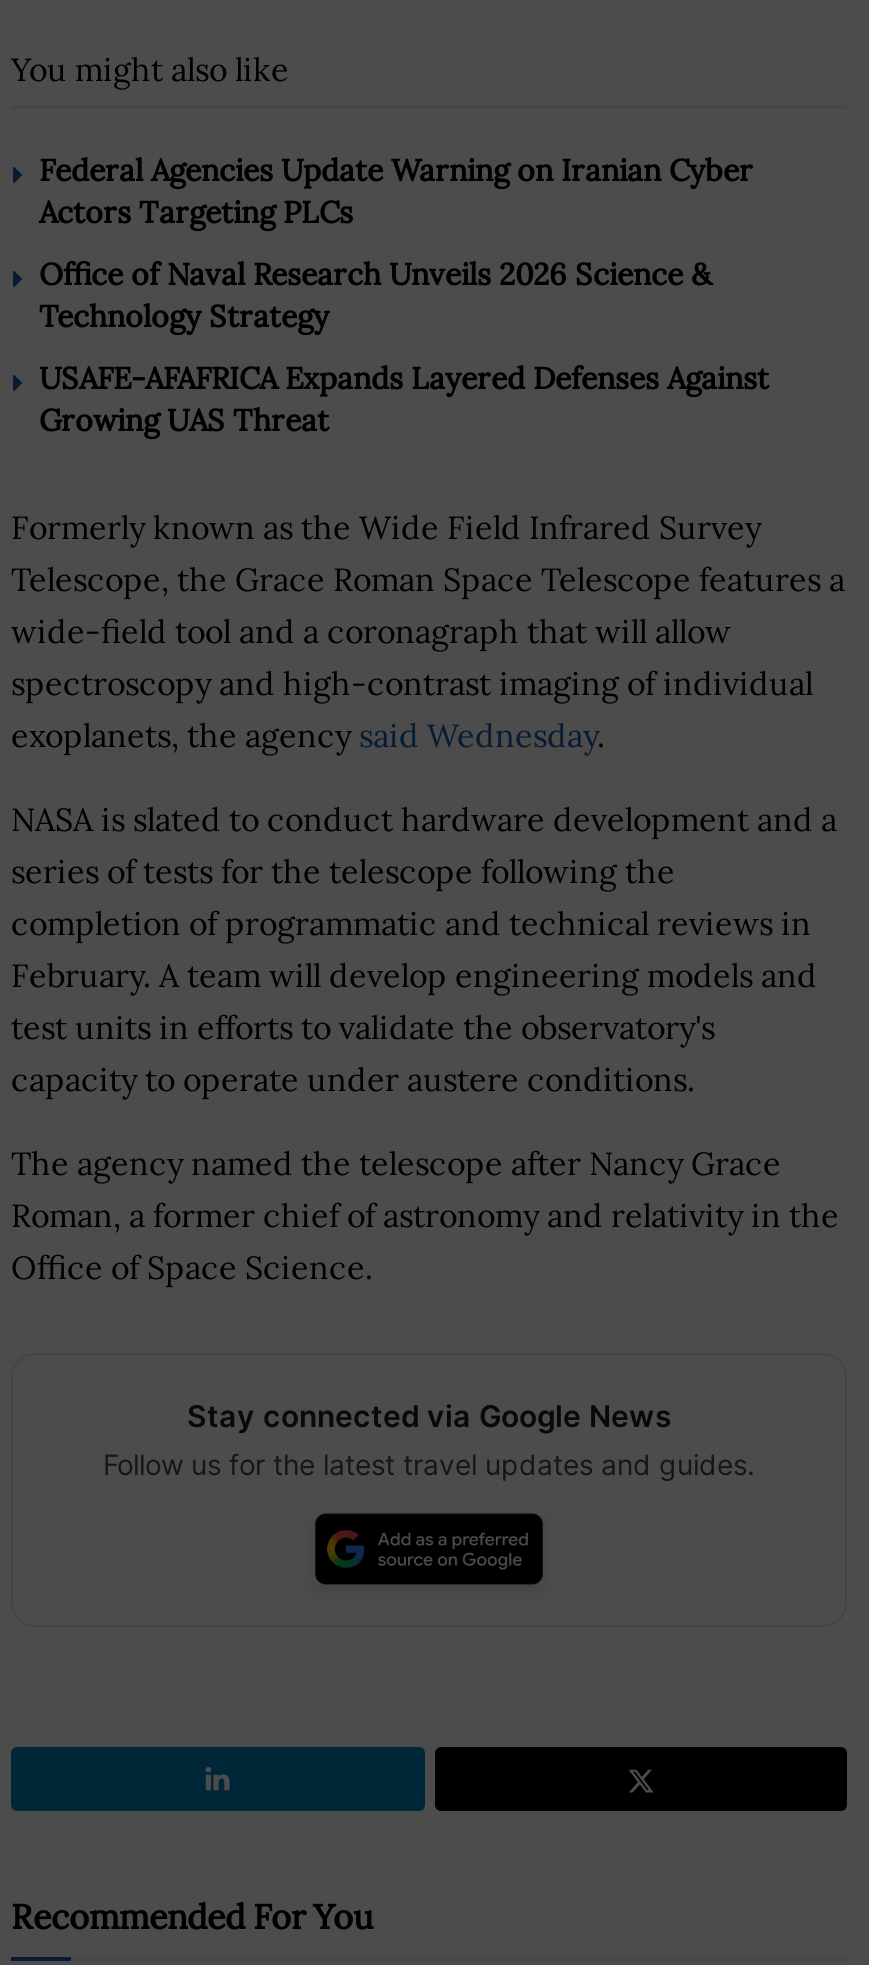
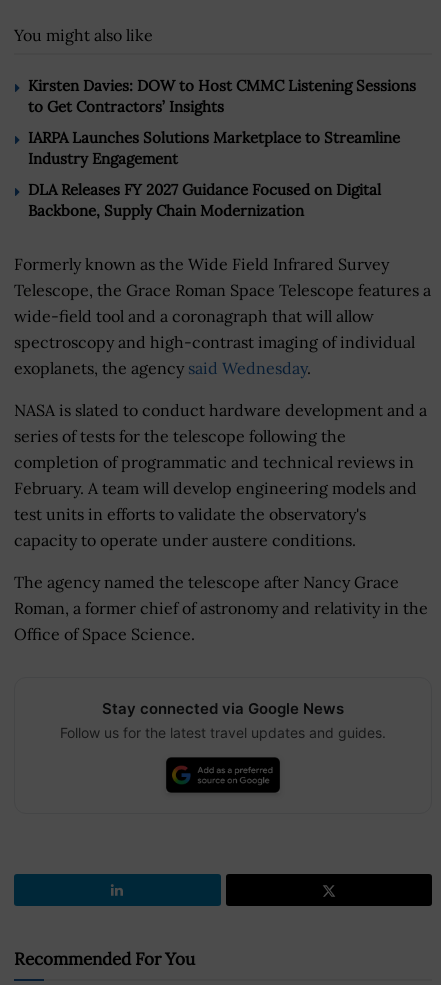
- Federal Agencies Update Warning on Iranian Cyber
- Actors Targeting PLCs
+ Kirsten Davies: DOW to Host CMMC Listening Sessions
+ to Get Contractors’ Insights

- Office of Naval Research Unveils 2026 Science &
- Technology Strategy
+ IARPA Launches Solutions Marketplace to Streamline
+ Industry Engagement

- USAFE-AFAFRICA Expands Layered Defenses Against
- Growing UAS Threat
+ DLA Releases FY 2027 Guidance Focused on Digital
+ Backbone, Supply Chain Modernization
